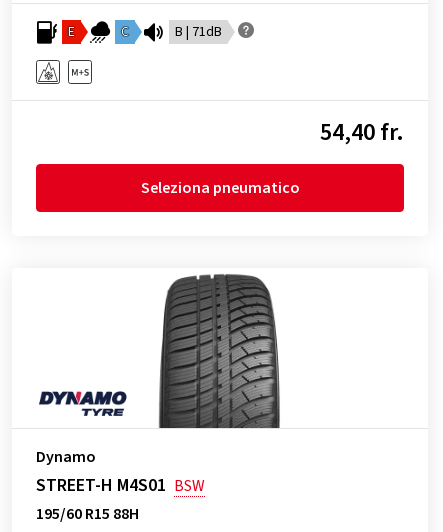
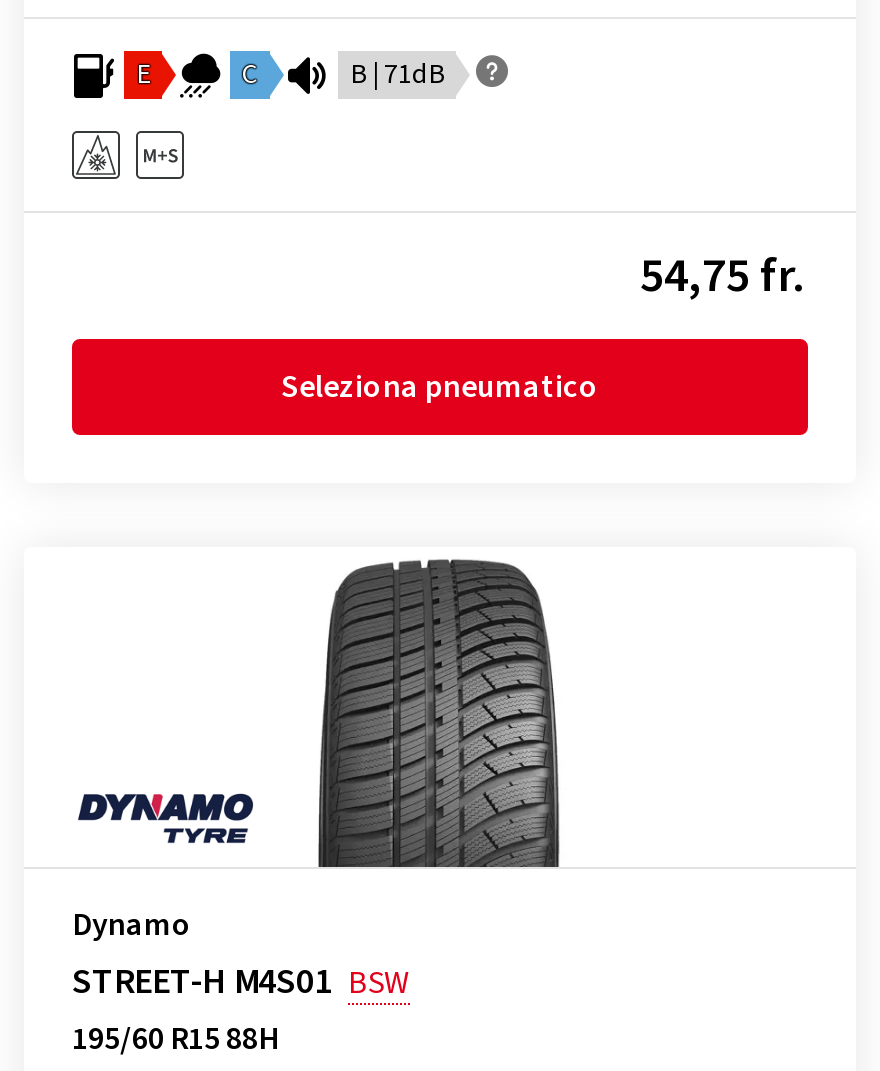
- 54,40 fr.
+ 54,75 fr.
